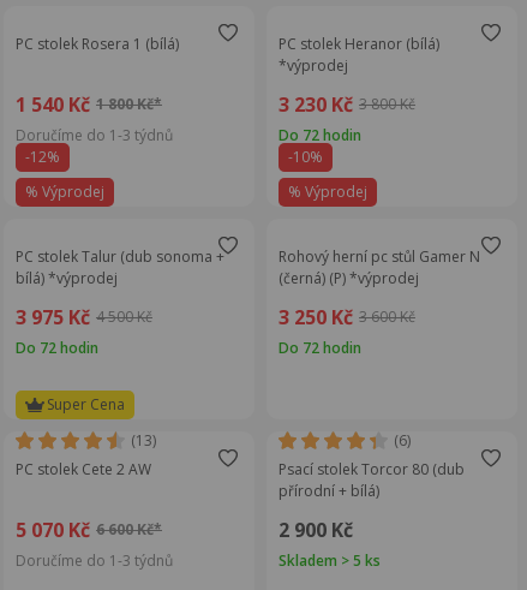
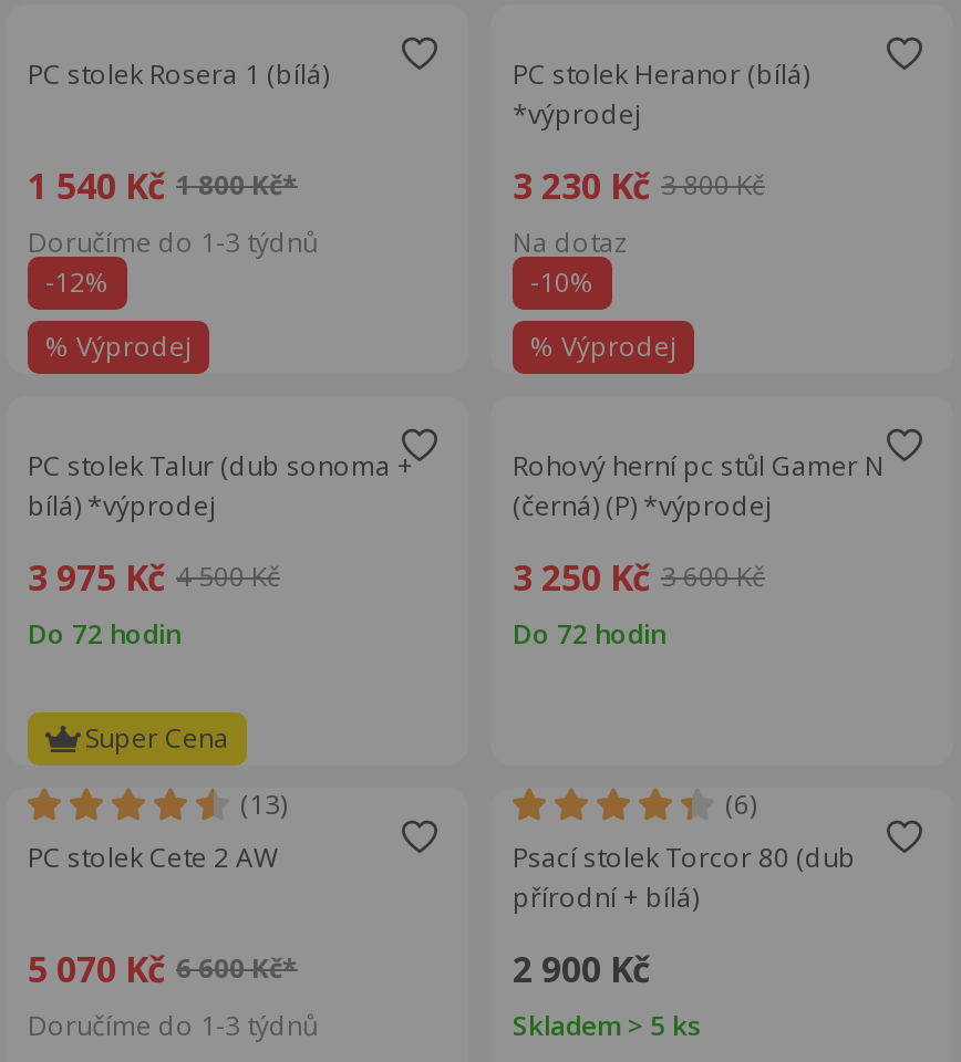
- Do 72 hodin
+ Na dotaz
